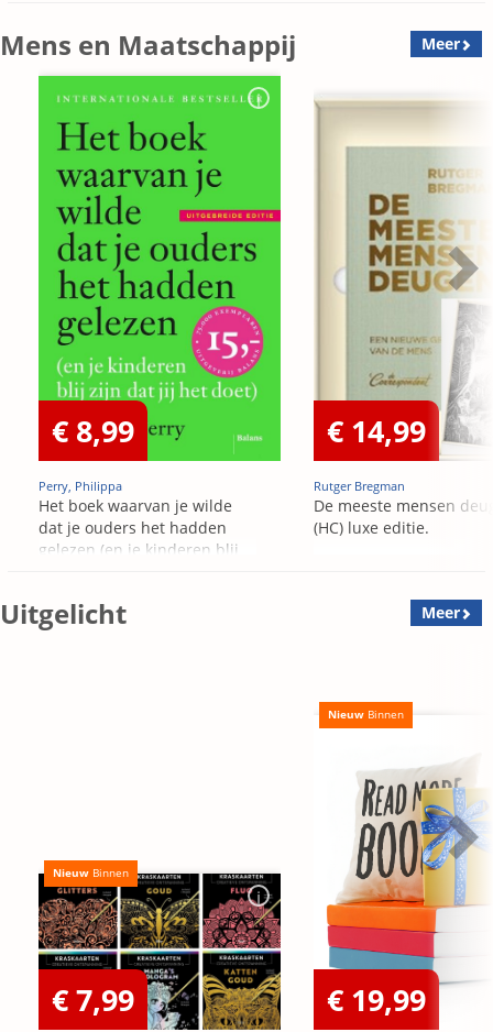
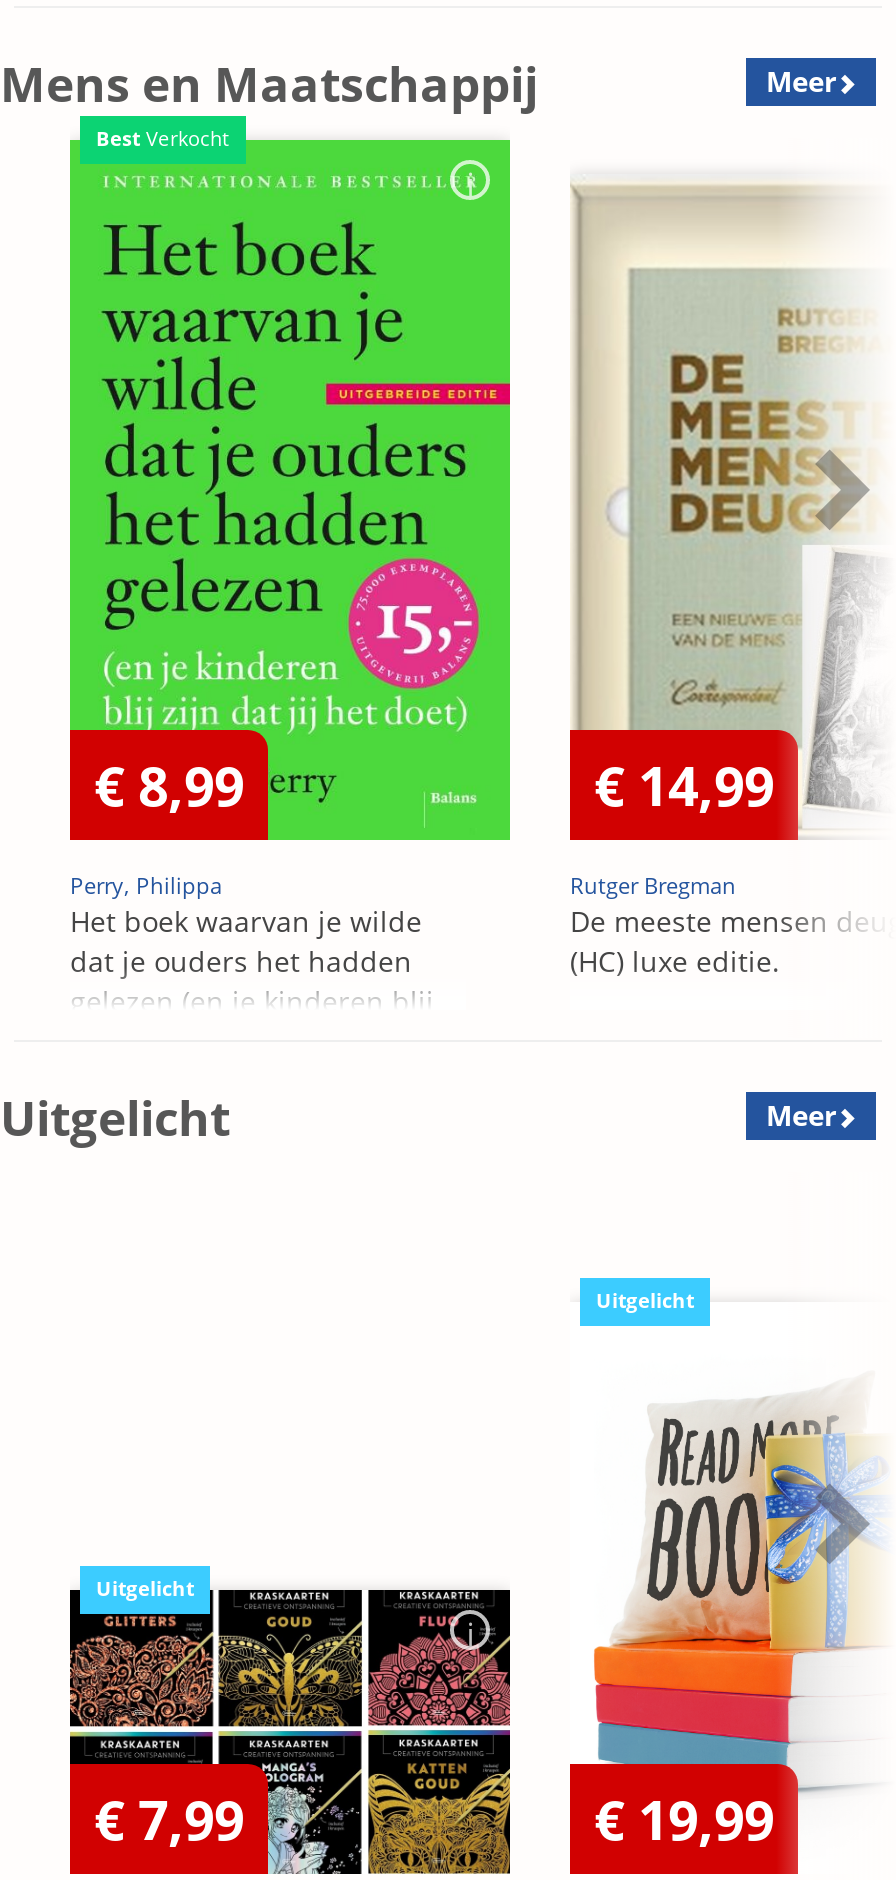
+ Best Verkocht

- Nieuw Binnen
+ Uitgelicht

- Nieuw Binnen
+ Uitgelicht
